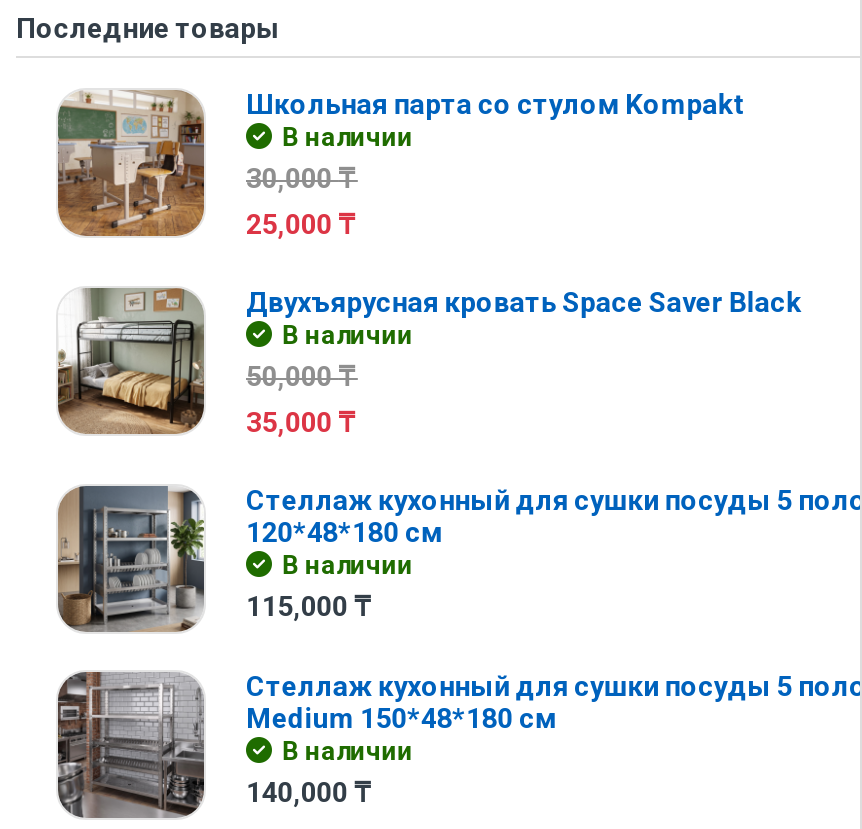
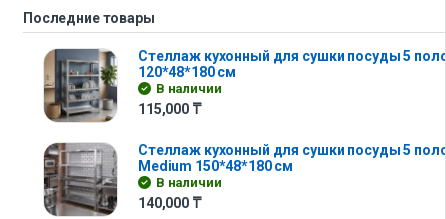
- [image]
- Школьная парта со стулом Kompakt
- В наличии
- 30,000₸
- 25,000 ₸
- Двухъярусная кровать Space Saver Black
- В наличии
- 50,000₸
- 35,000 ₸

- [image]
